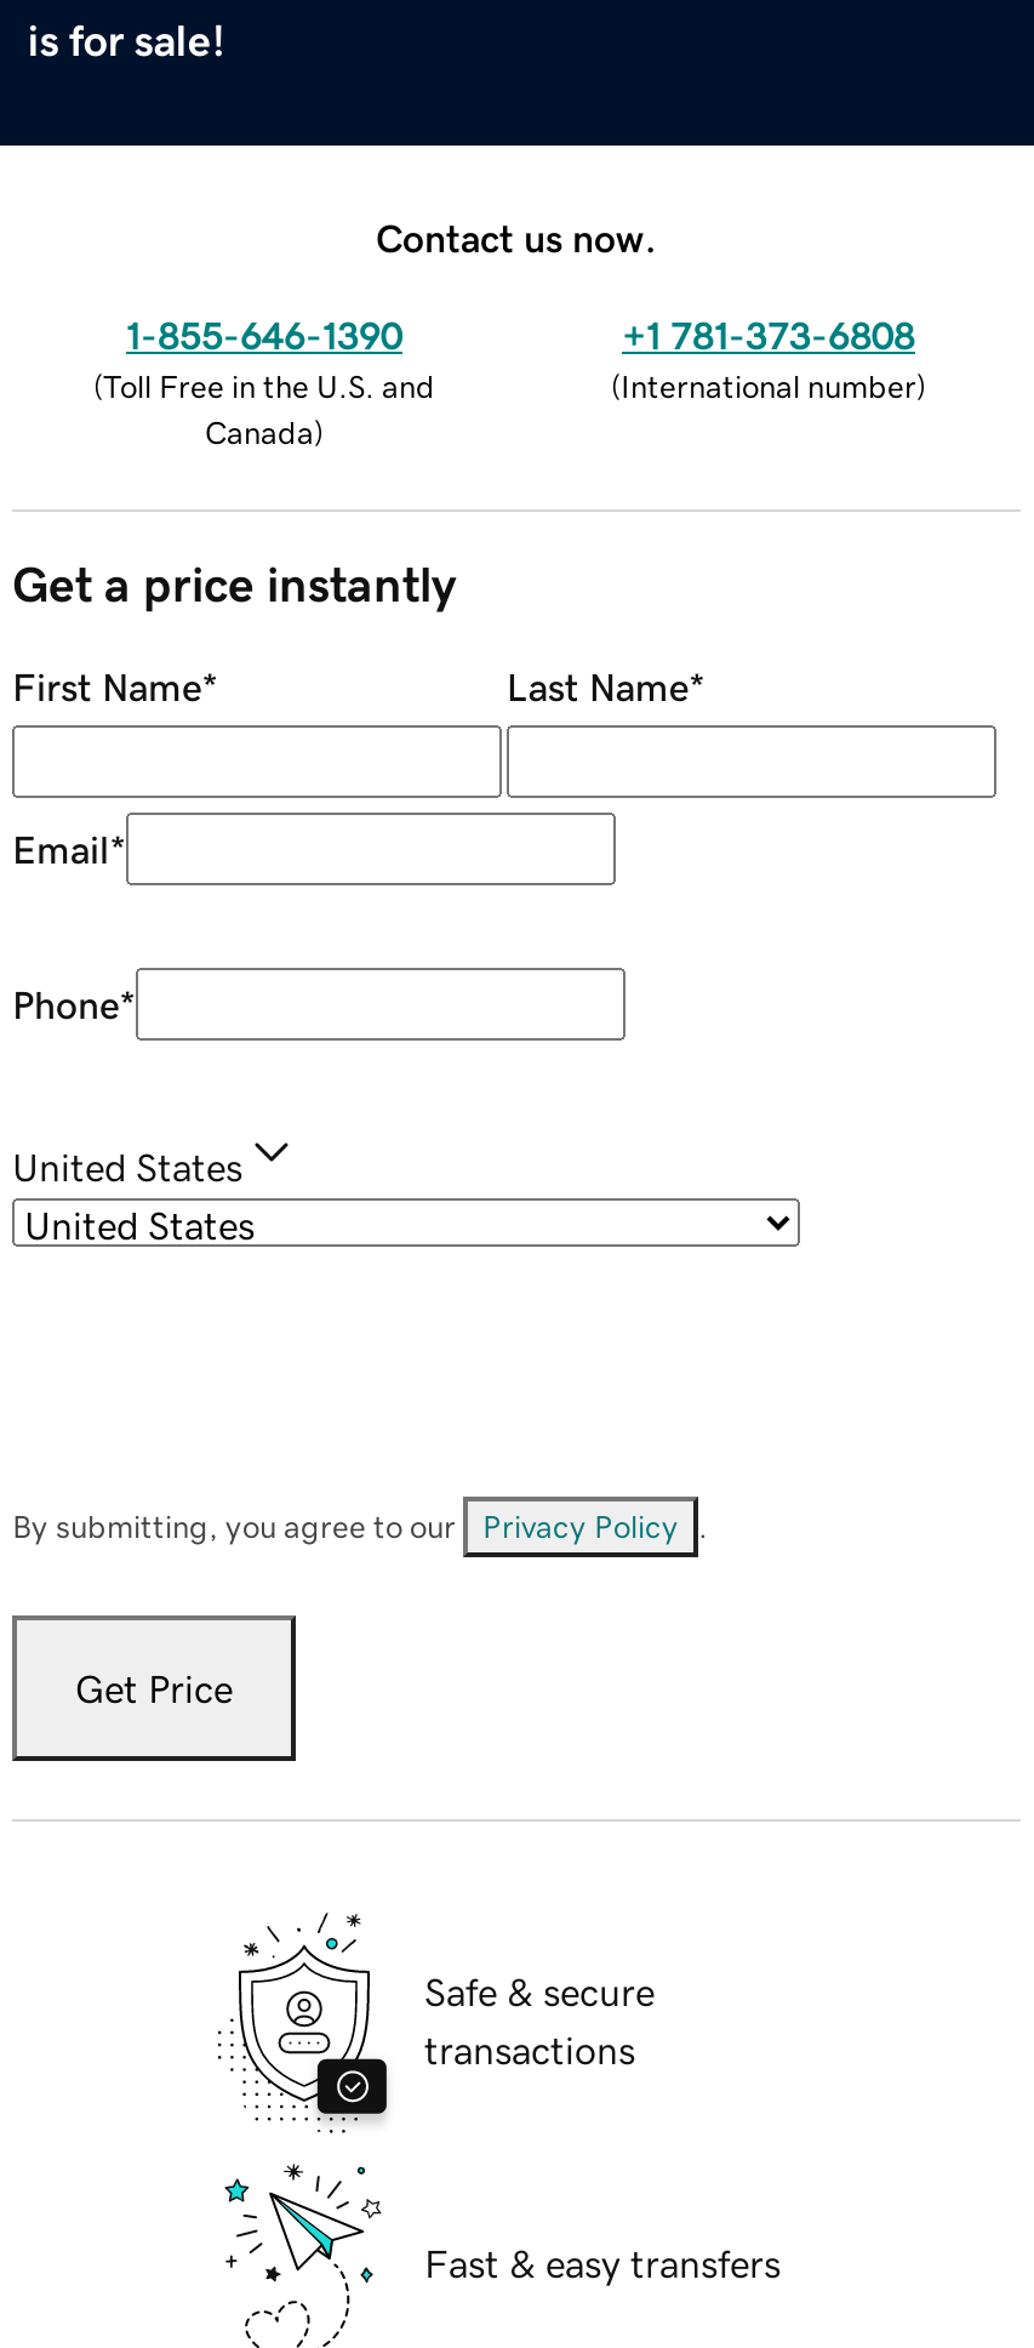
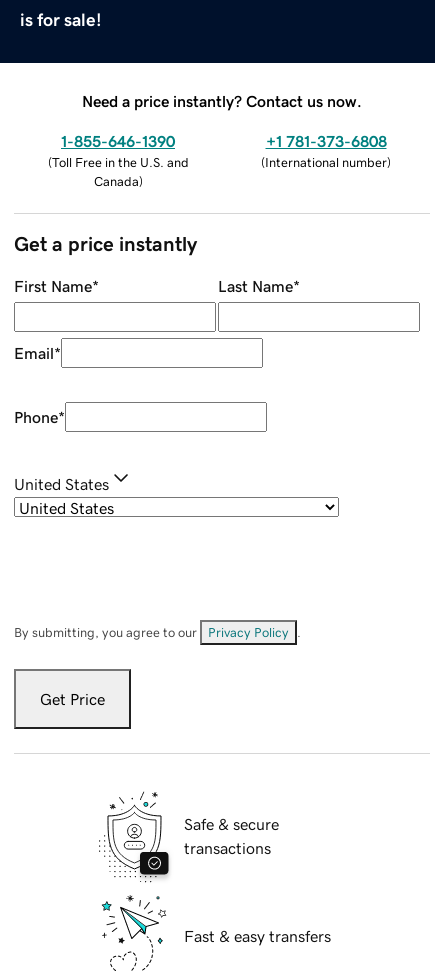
- Contact us now.
+ Need a price instantly? Contact us now.
